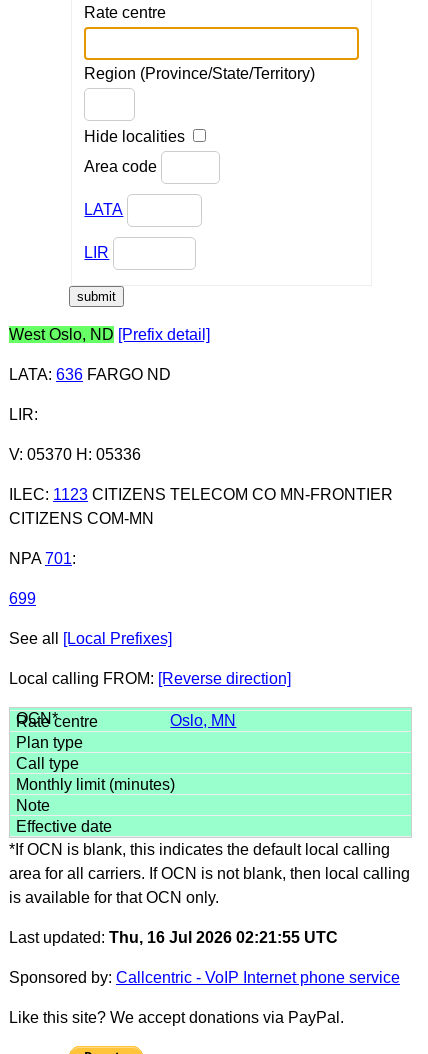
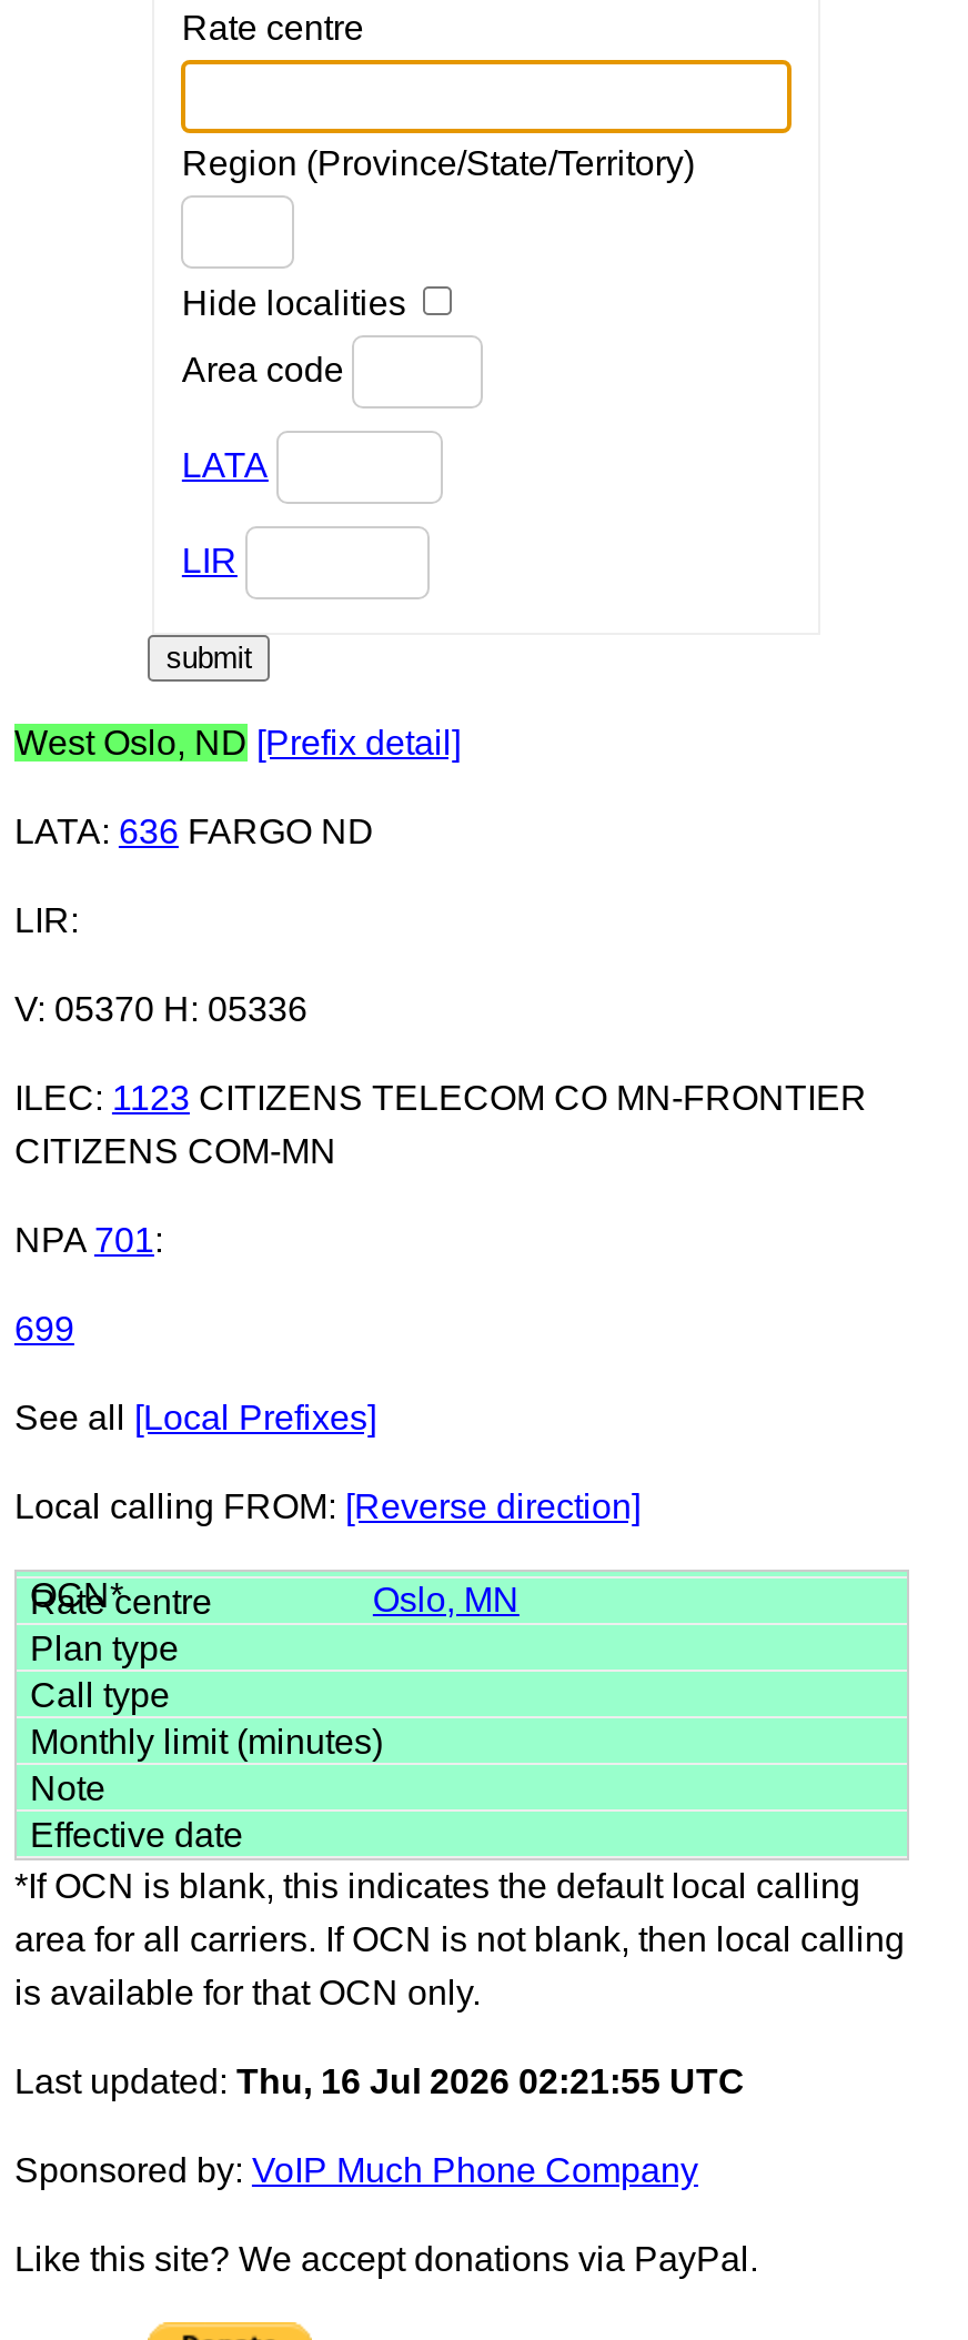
- Sponsored by: Callcentric - VoIP Internet phone service
+ Sponsored by: VoIP Much Phone Company
